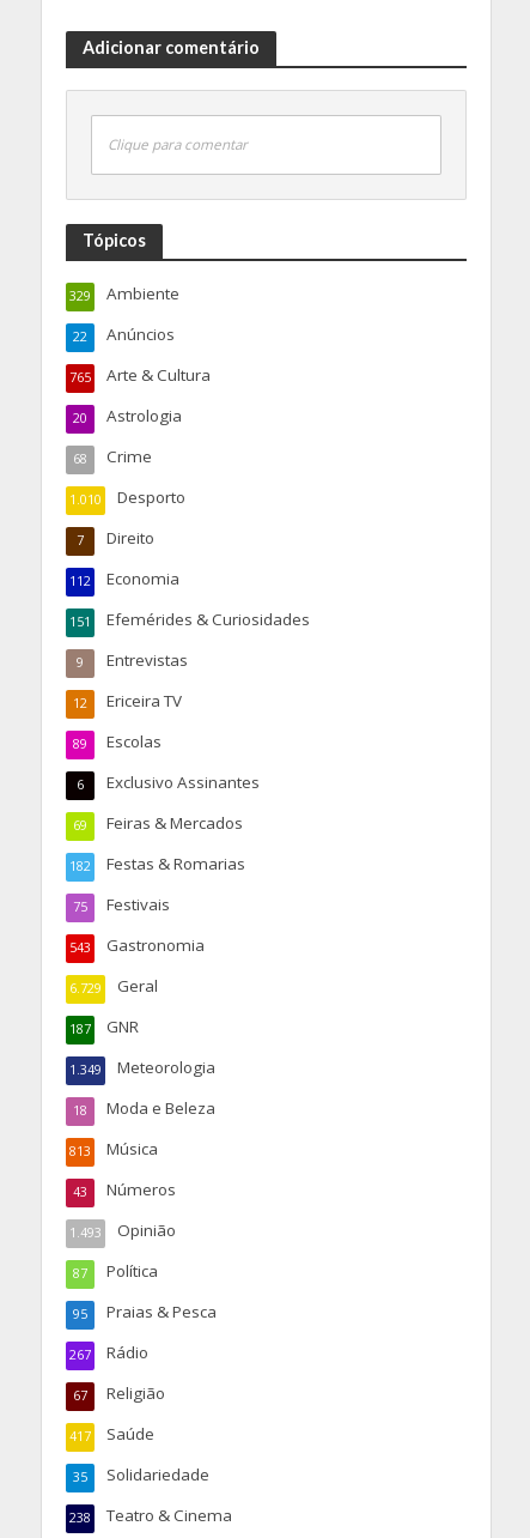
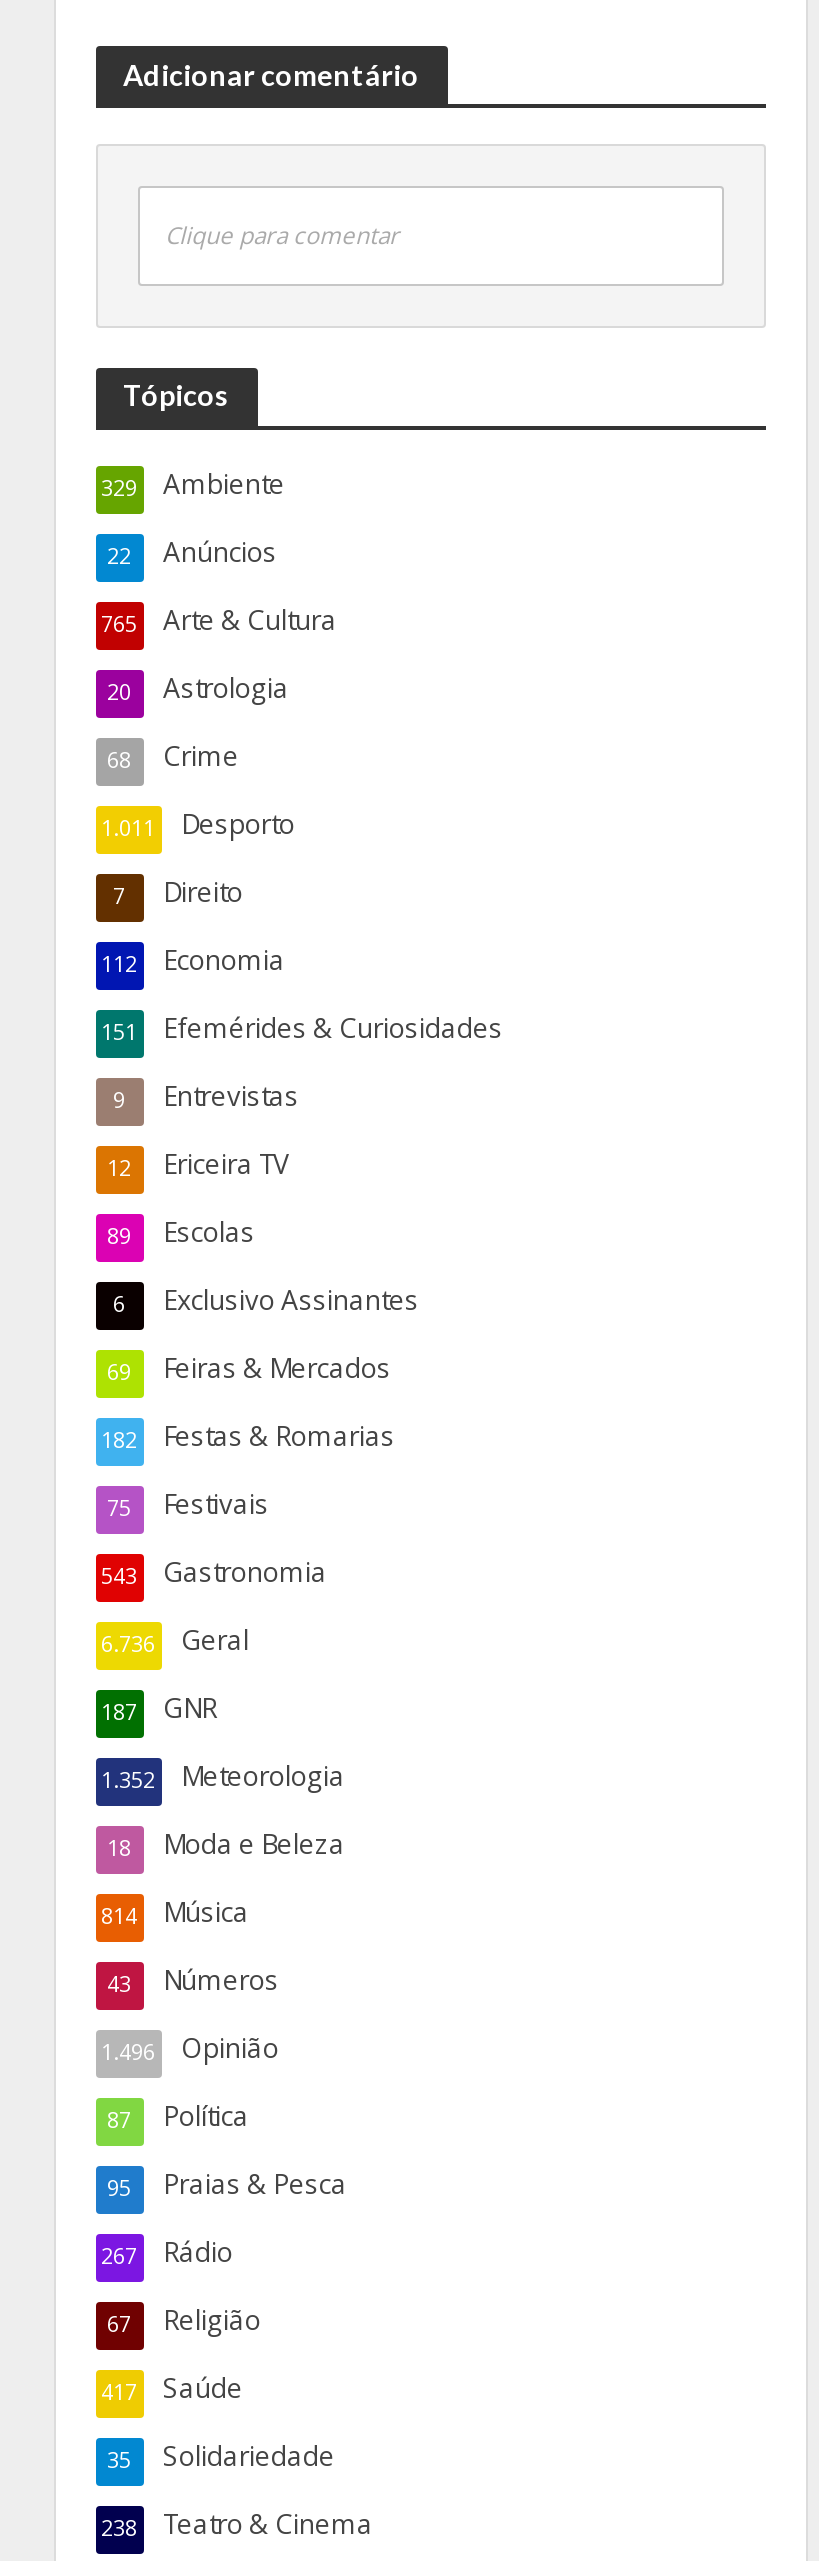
- 1.010 Desporto
+ 1.011 Desporto

- 6.729 Geral
+ 6.736 Geral

- 1.349 Meteorologia
+ 1.352 Meteorologia

- 813 Música
+ 814 Música

- 1.493 Opinião
+ 1.496 Opinião
